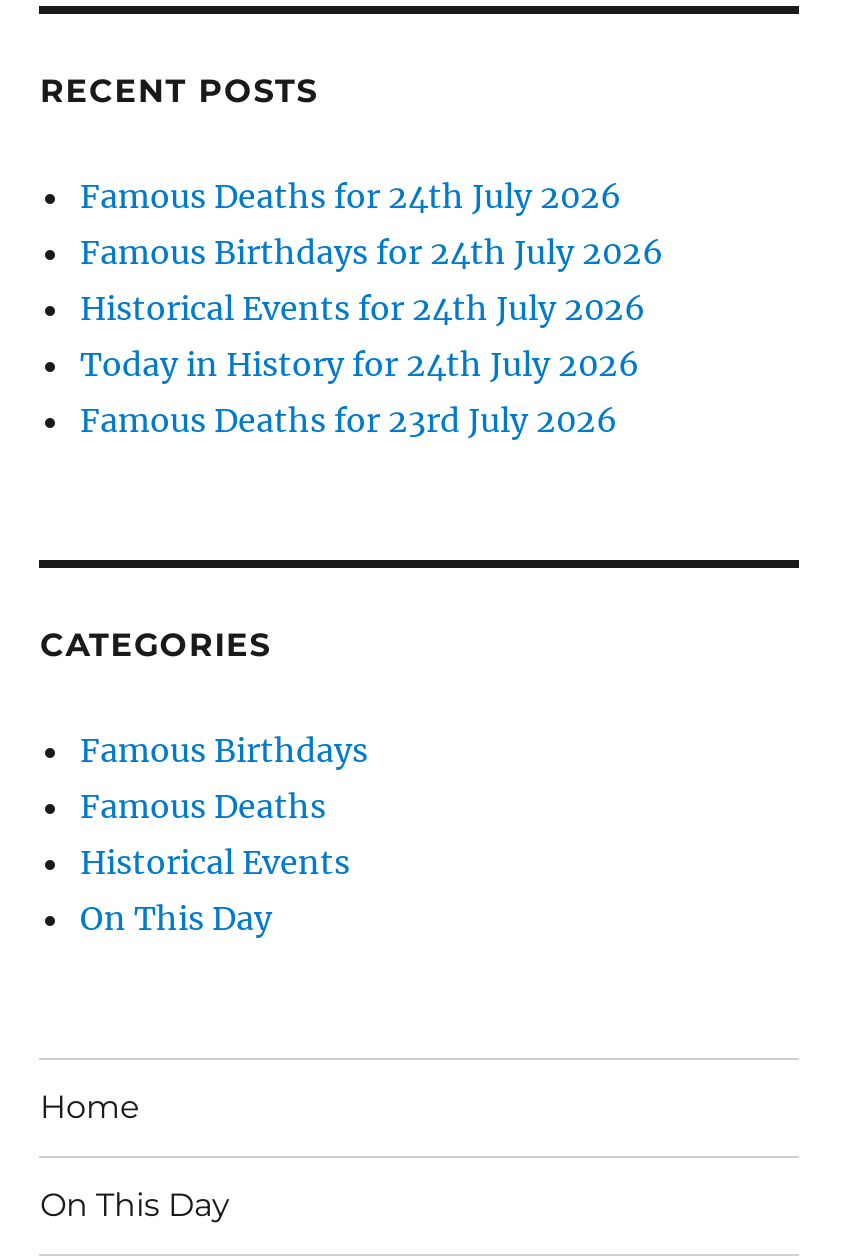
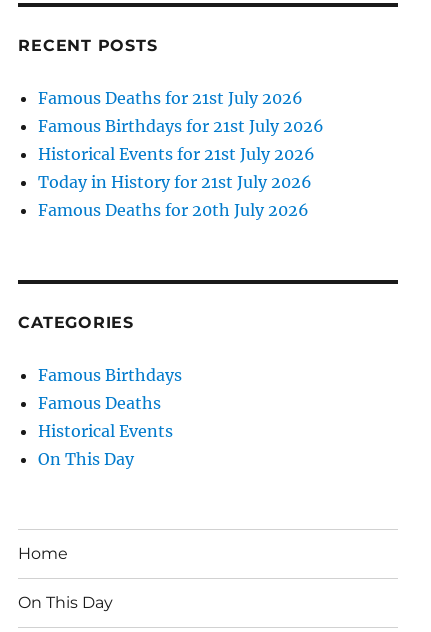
- Famous Deaths for 24th July 2026
+ Famous Deaths for 21st July 2026

- Famous Birthdays for 24th July 2026
+ Famous Birthdays for 21st July 2026

- Historical Events for 24th July 2026
+ Historical Events for 21st July 2026

- Today in History for 24th July 2026
+ Today in History for 21st July 2026

- Famous Deaths for 23rd July 2026
+ Famous Deaths for 20th July 2026
